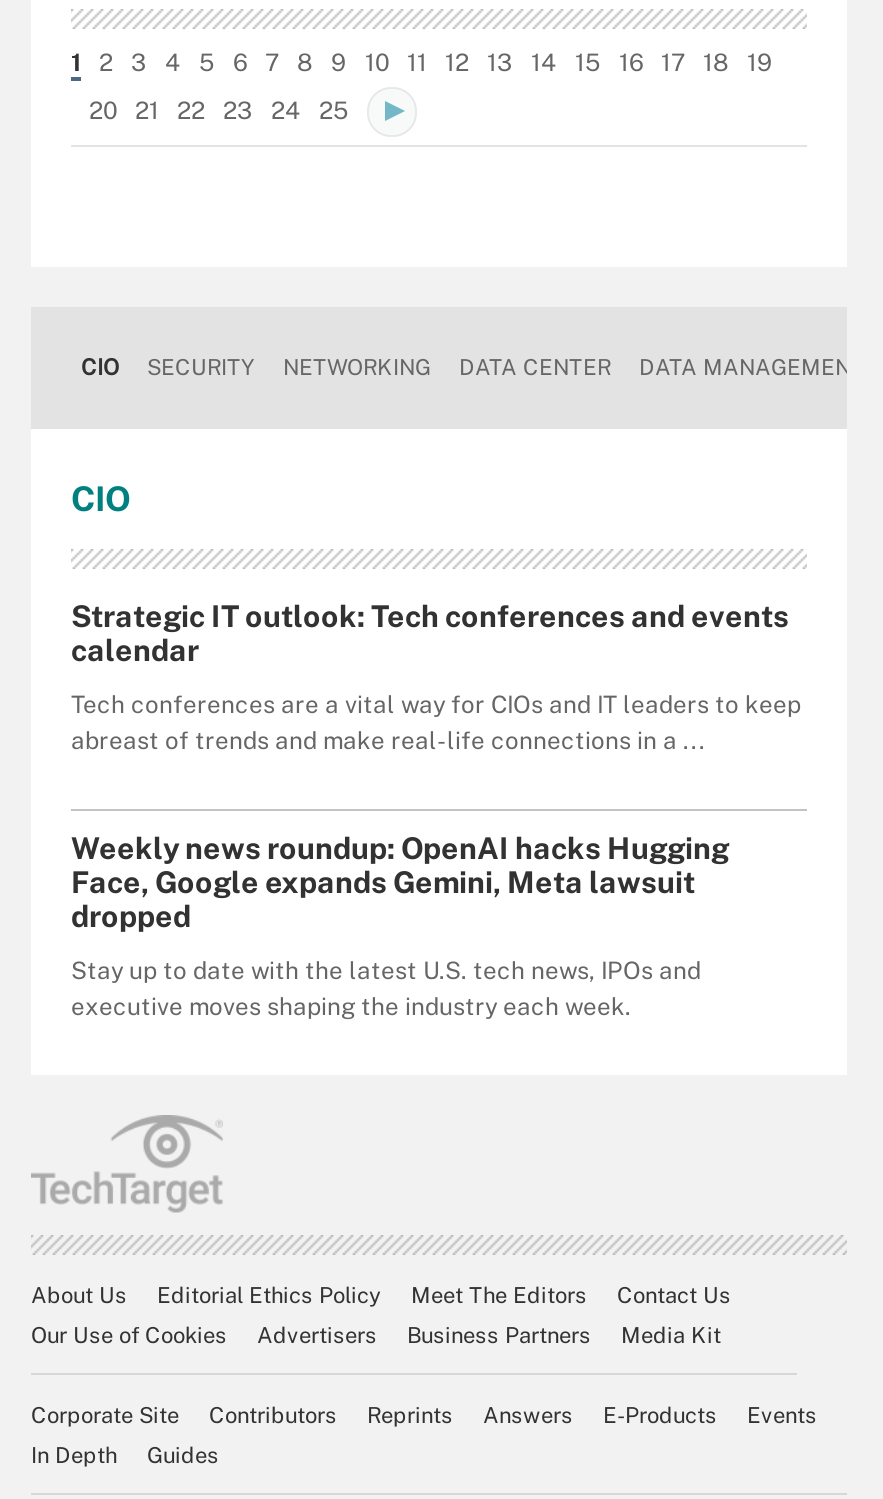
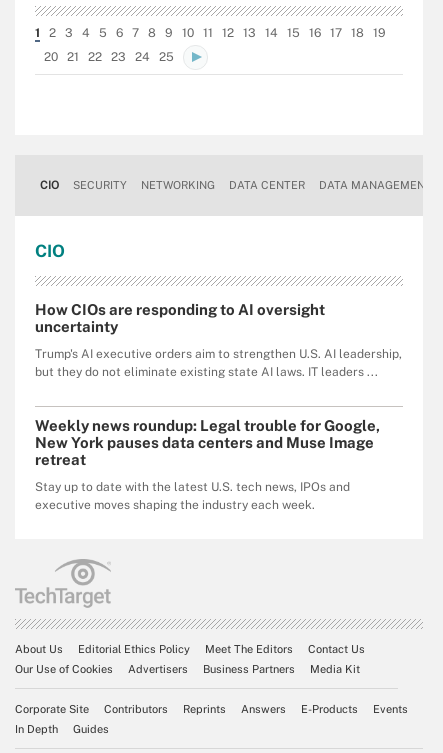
- Strategic IT outlook: Tech conferences and events
- calendar
+ How CIOs are responding to AI oversight
+ uncertainty

- Tech conferences are a vital way for CIOs and IT leaders to keep
- abreast of trends and make real-life connections in a ...
+ Trump's AI executive orders aim to strengthen U.S. AI leadership,
+ but they do not eliminate existing state AI laws. IT leaders ...

- Weekly news roundup: OpenAI hacks Hugging
- Face, Google expands Gemini, Meta lawsuit
- dropped
+ Weekly news roundup: Legal trouble for Google,
+ New York pauses data centers and Muse Image
+ retreat
